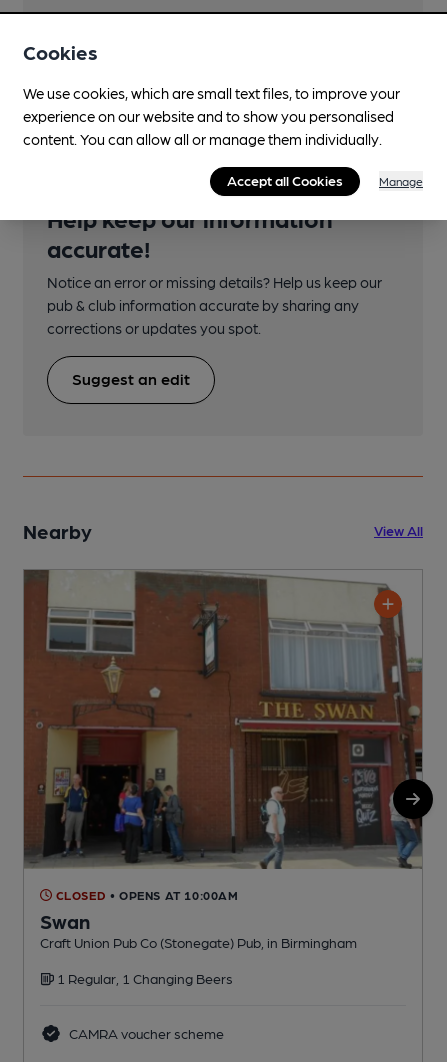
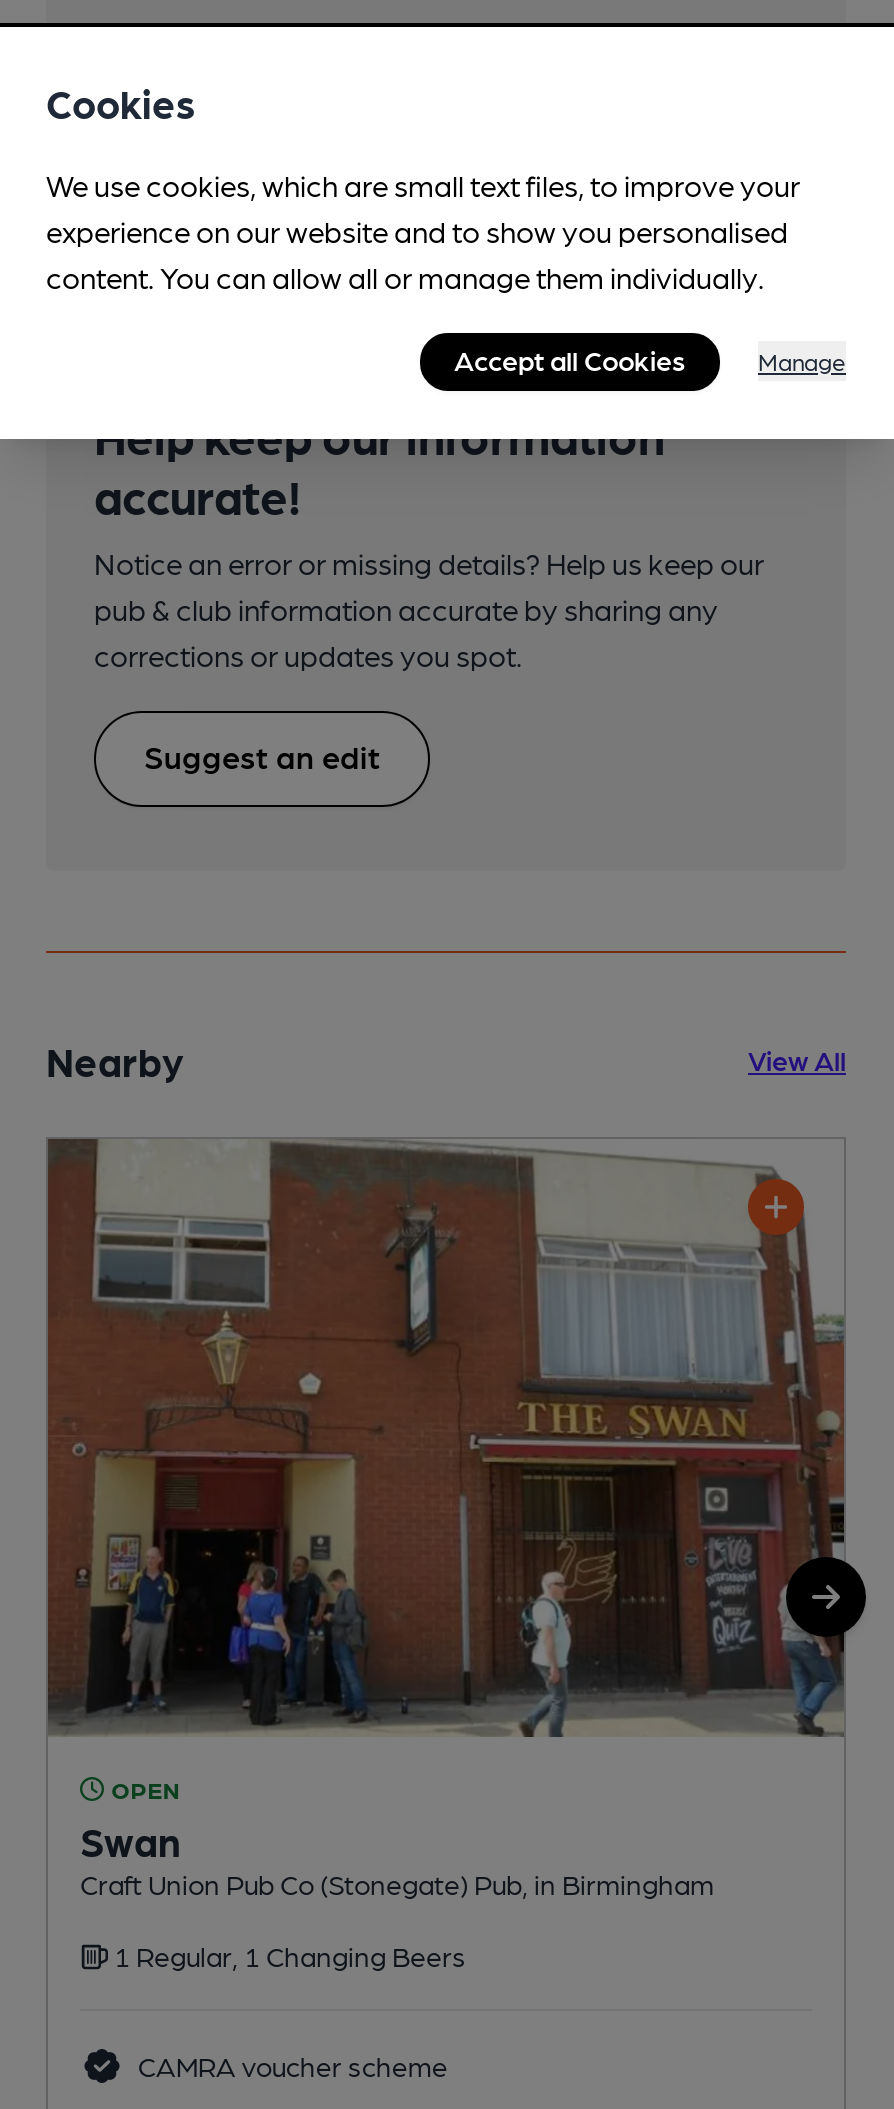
- CLOSED • OPENS AT 10:00AM
+ OPEN
